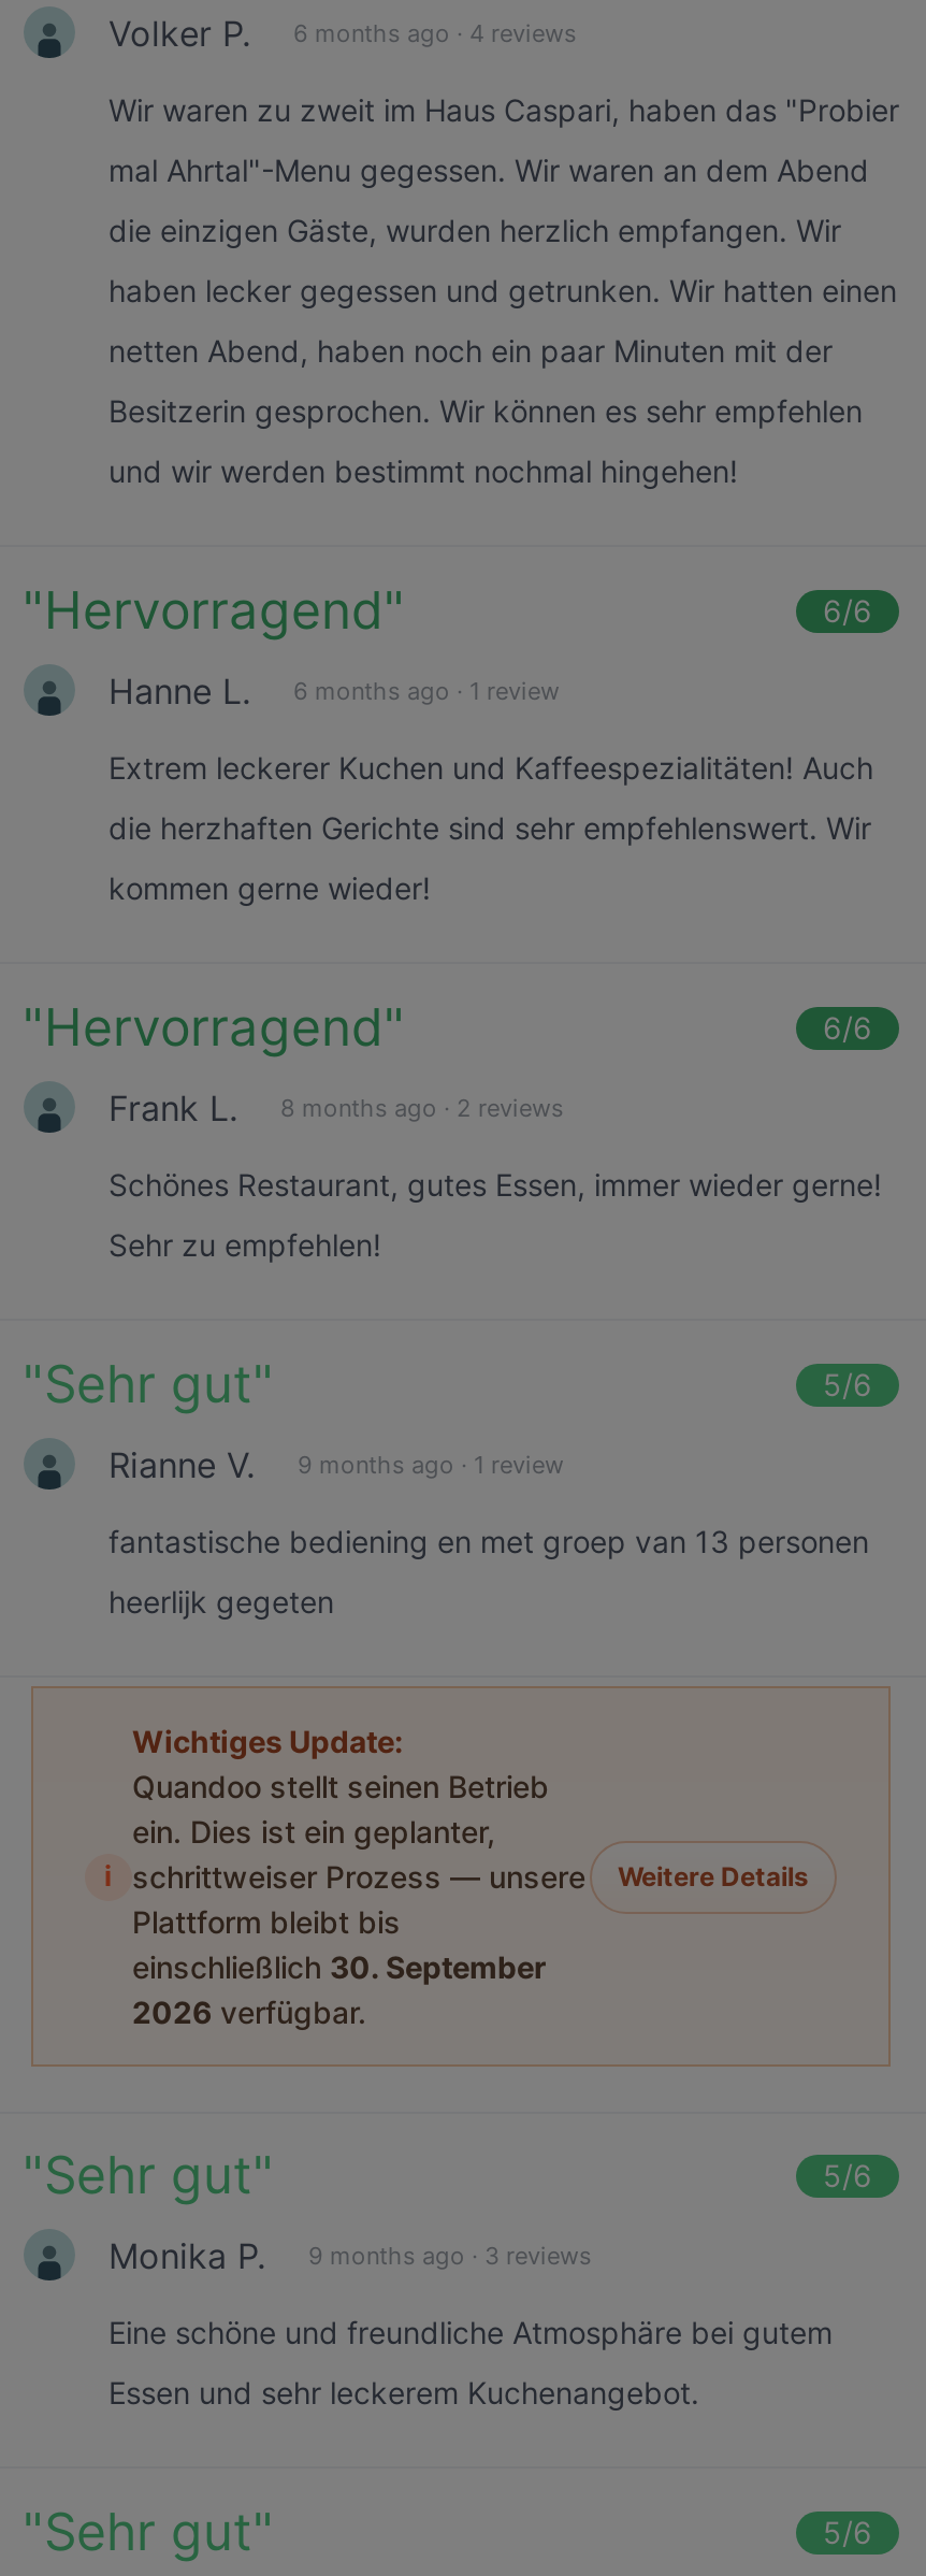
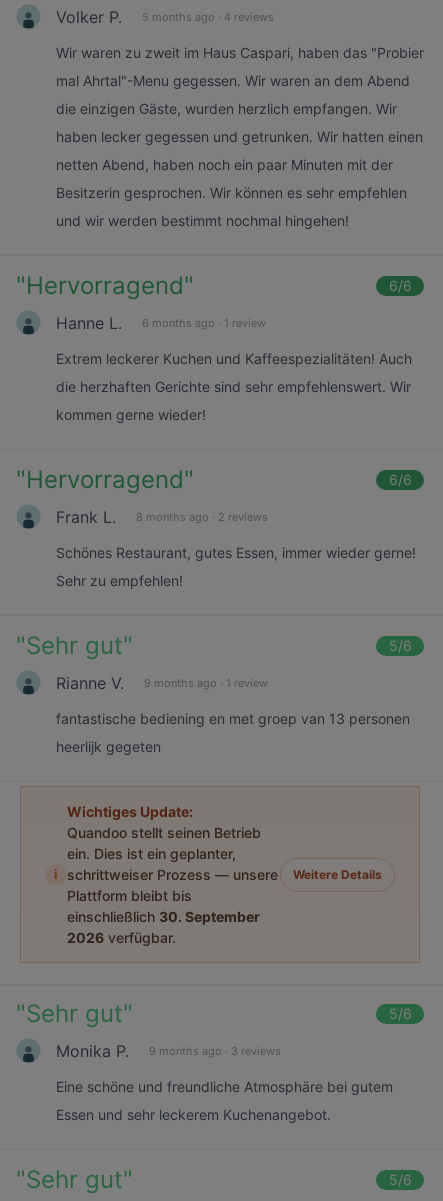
- 6 months ago · 4 reviews
+ 5 months ago · 4 reviews
